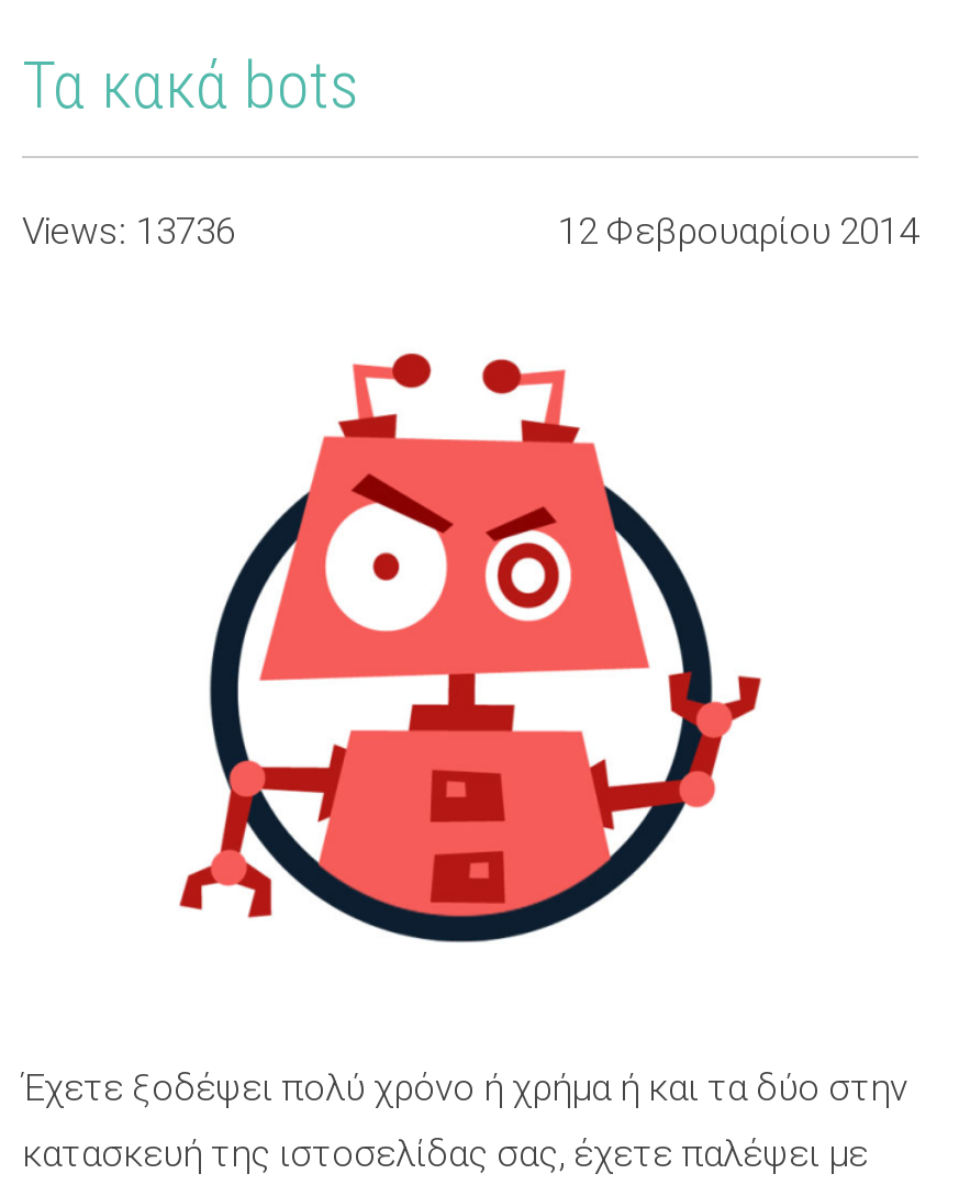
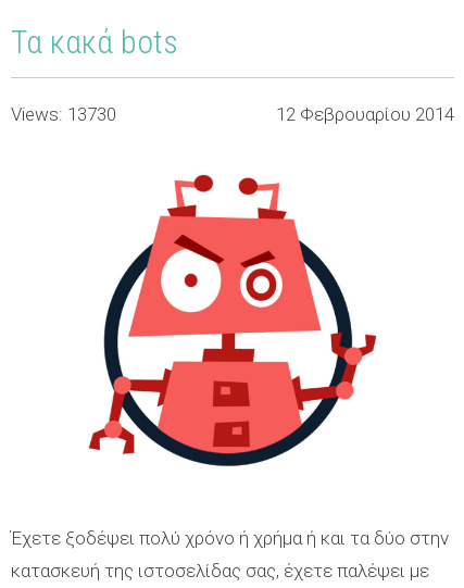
- Views: 13736
+ Views: 13730
